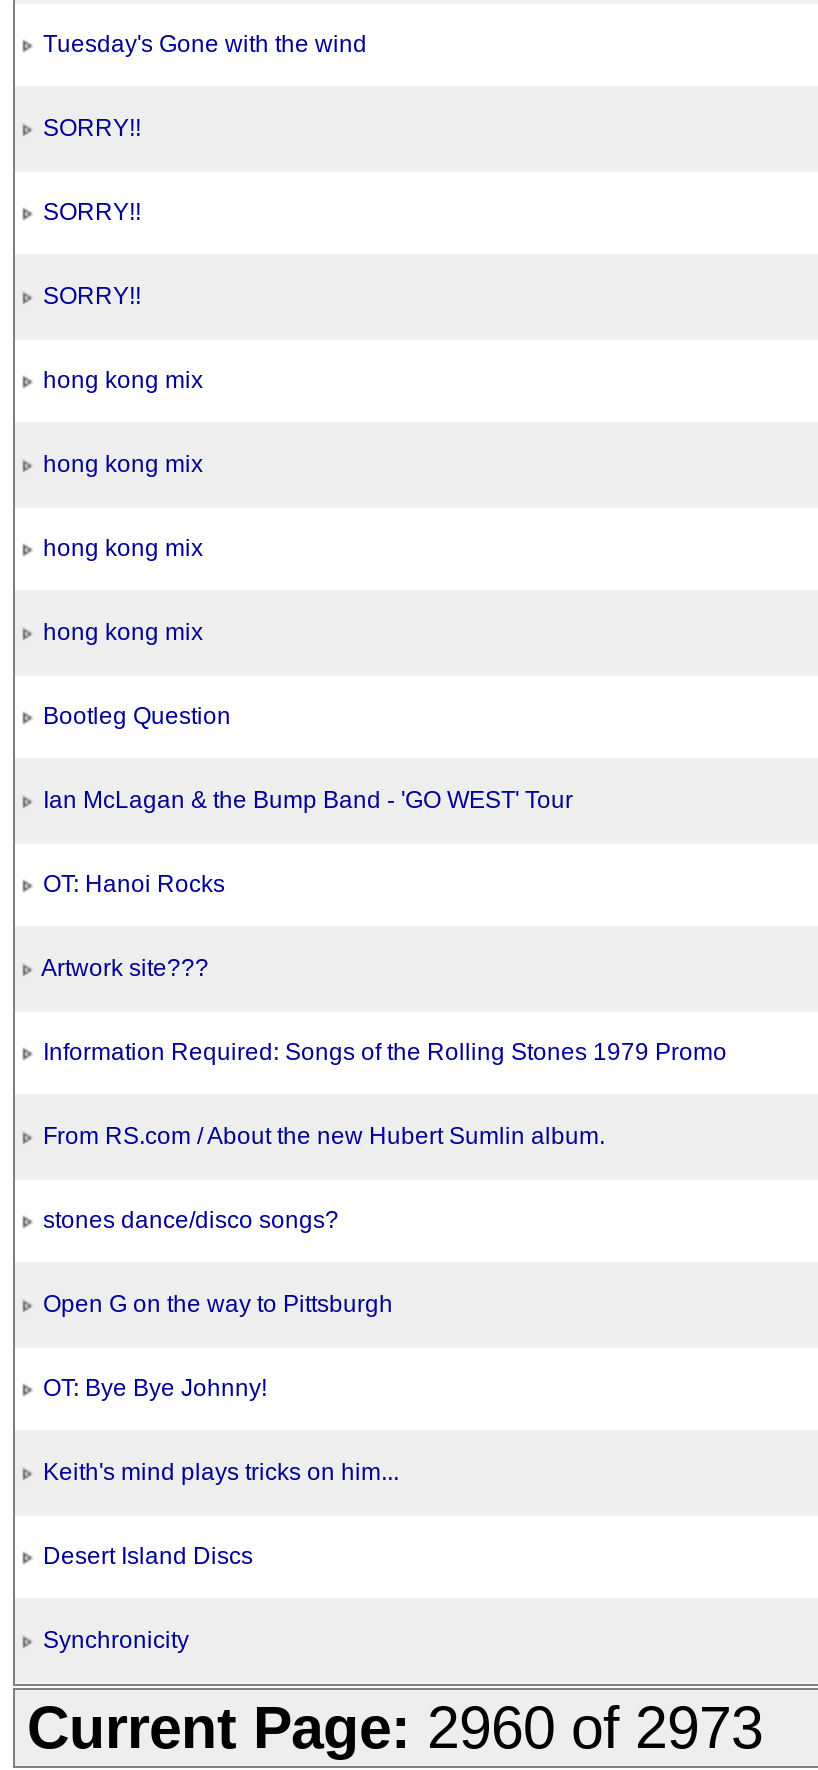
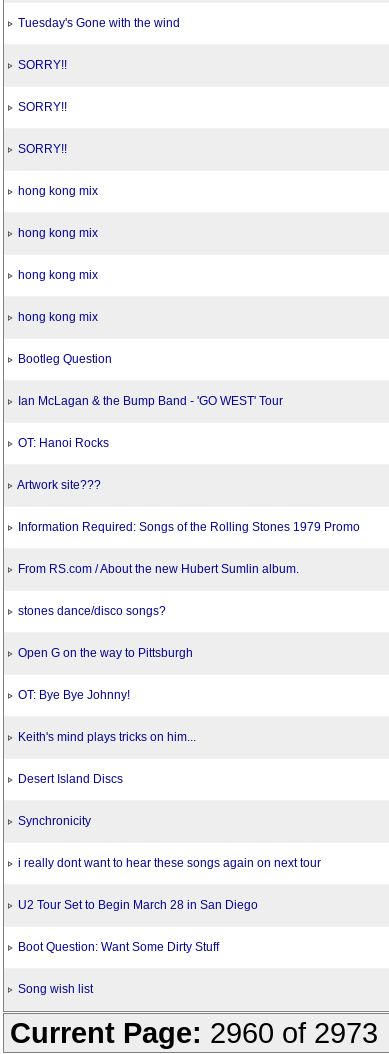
+ i really dont want to hear these songs again on next tour
+ U2 Tour Set to Begin March 28 in San Diego
+ Boot Question: Want Some Dirty Stuff
+ Song wish list
